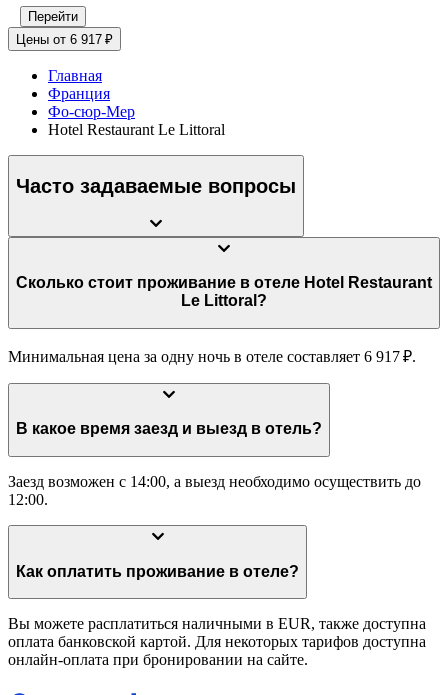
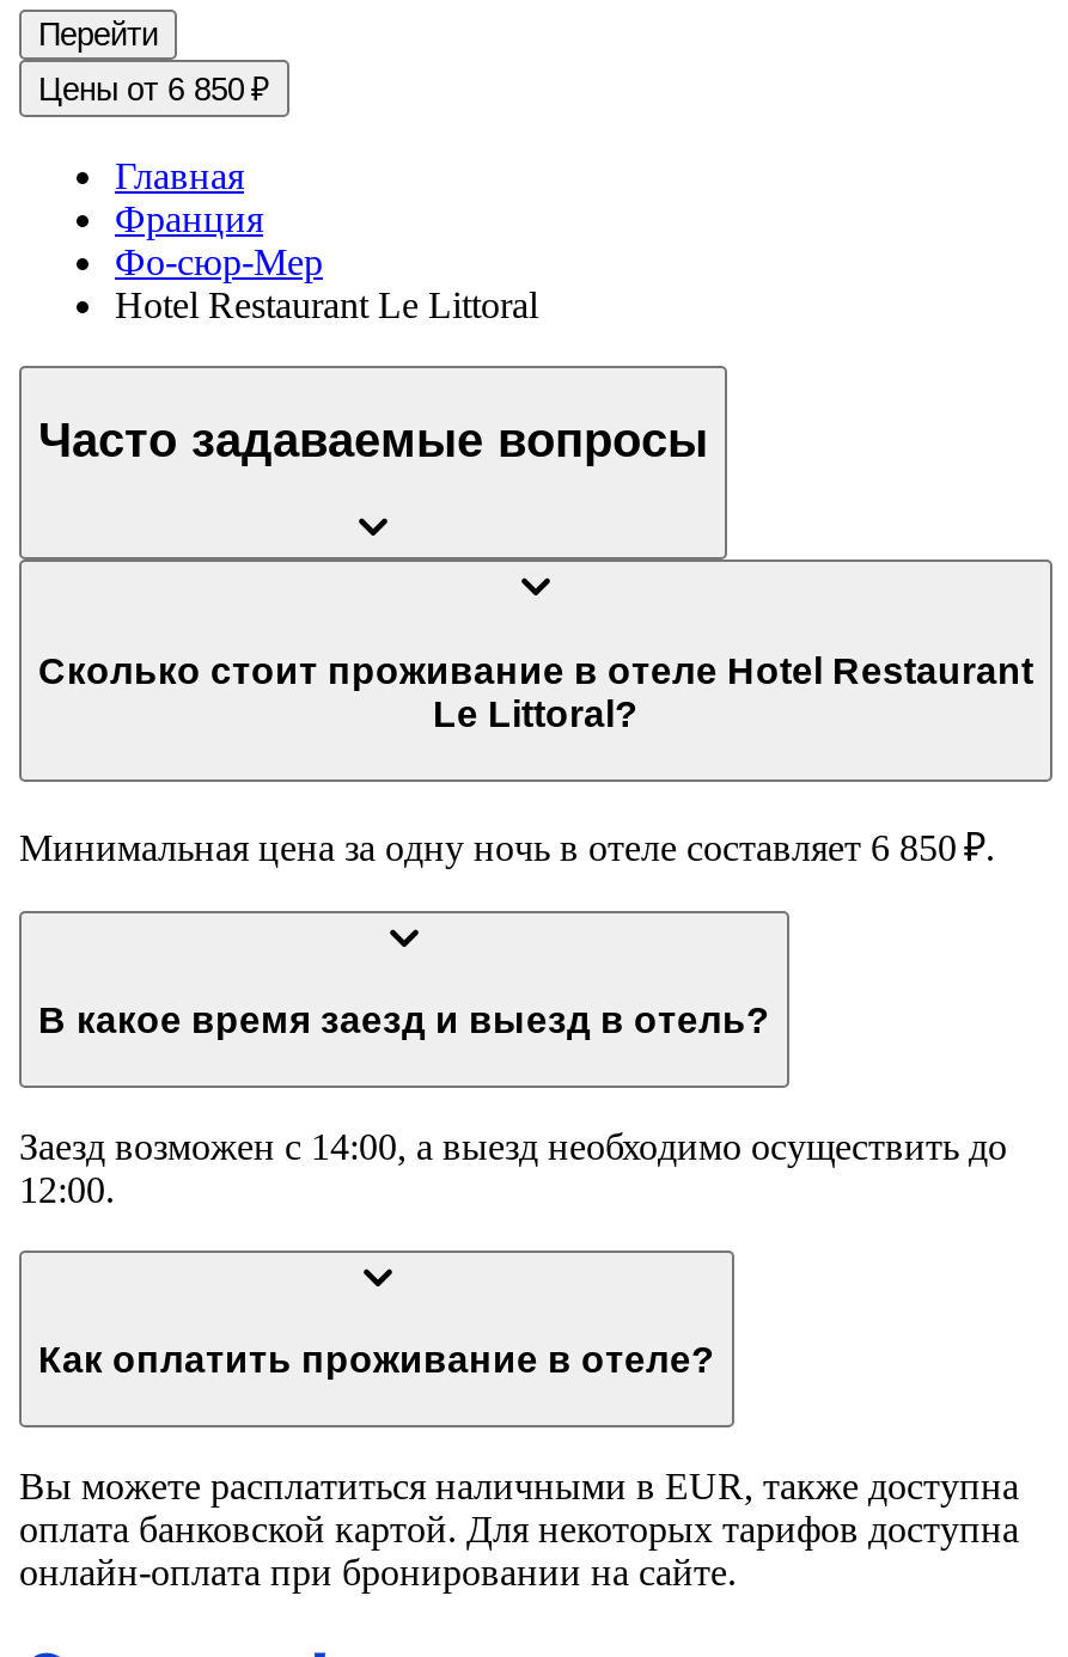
- Цены от 6 917 ₽
+ Цены от 6 850 ₽

- Минимальная цена за одну ночь в отеле составляет 6 917 ₽.
+ Минимальная цена за одну ночь в отеле составляет 6 850 ₽.
